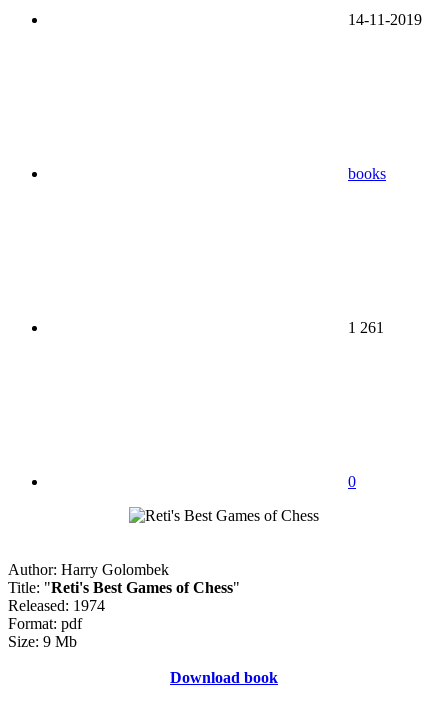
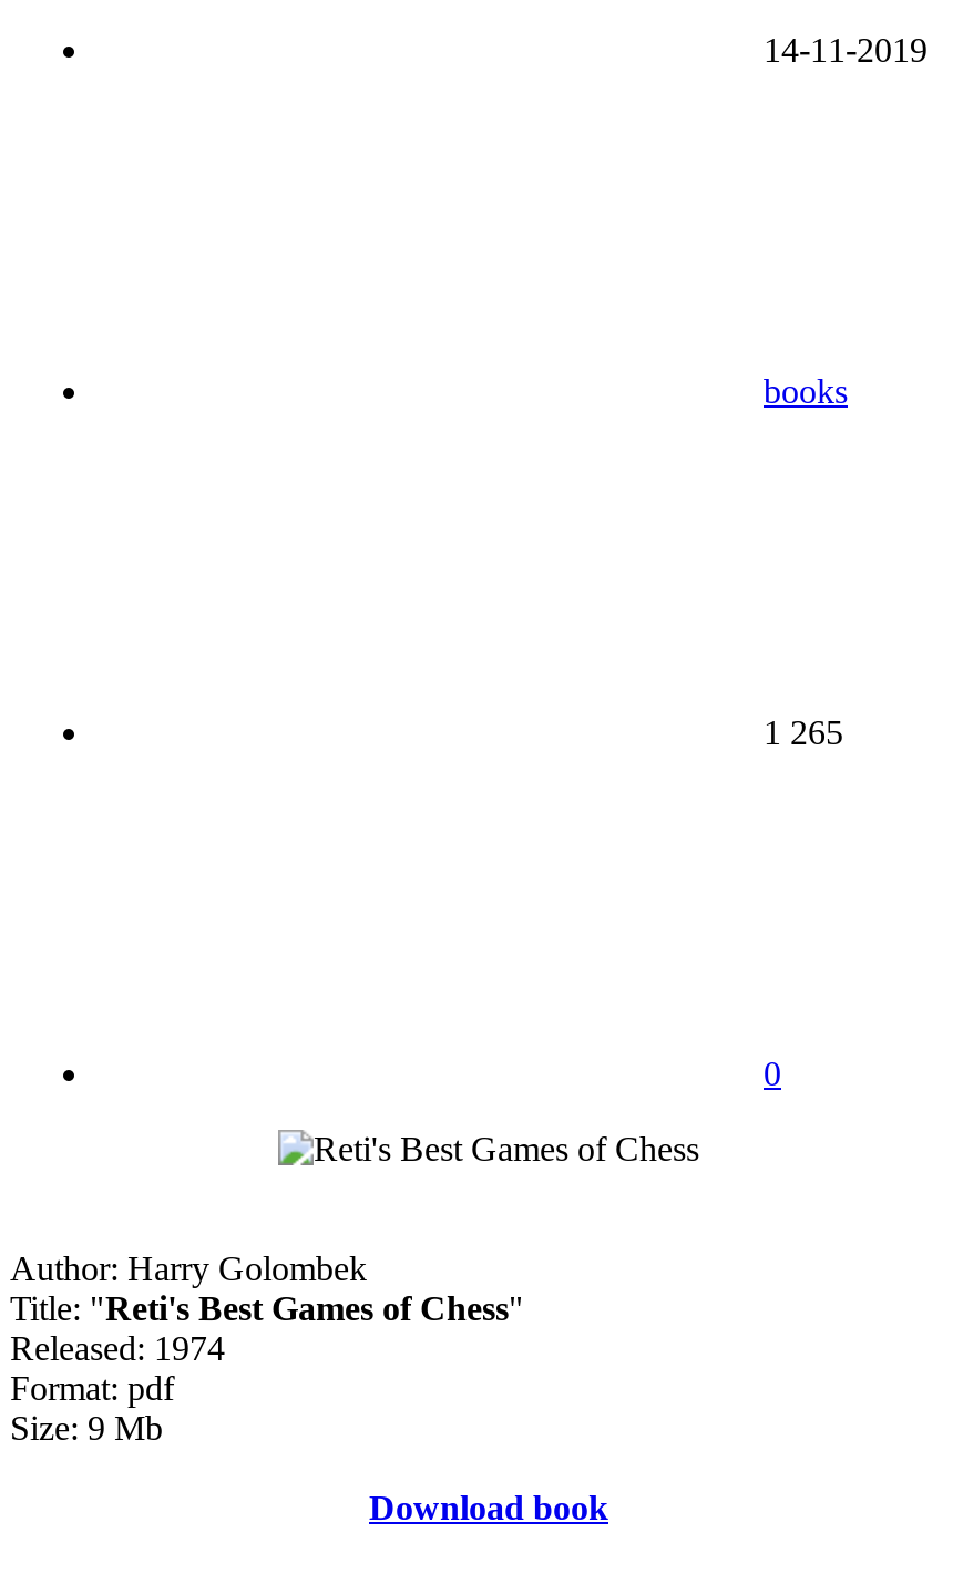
- 1 261
+ 1 265
